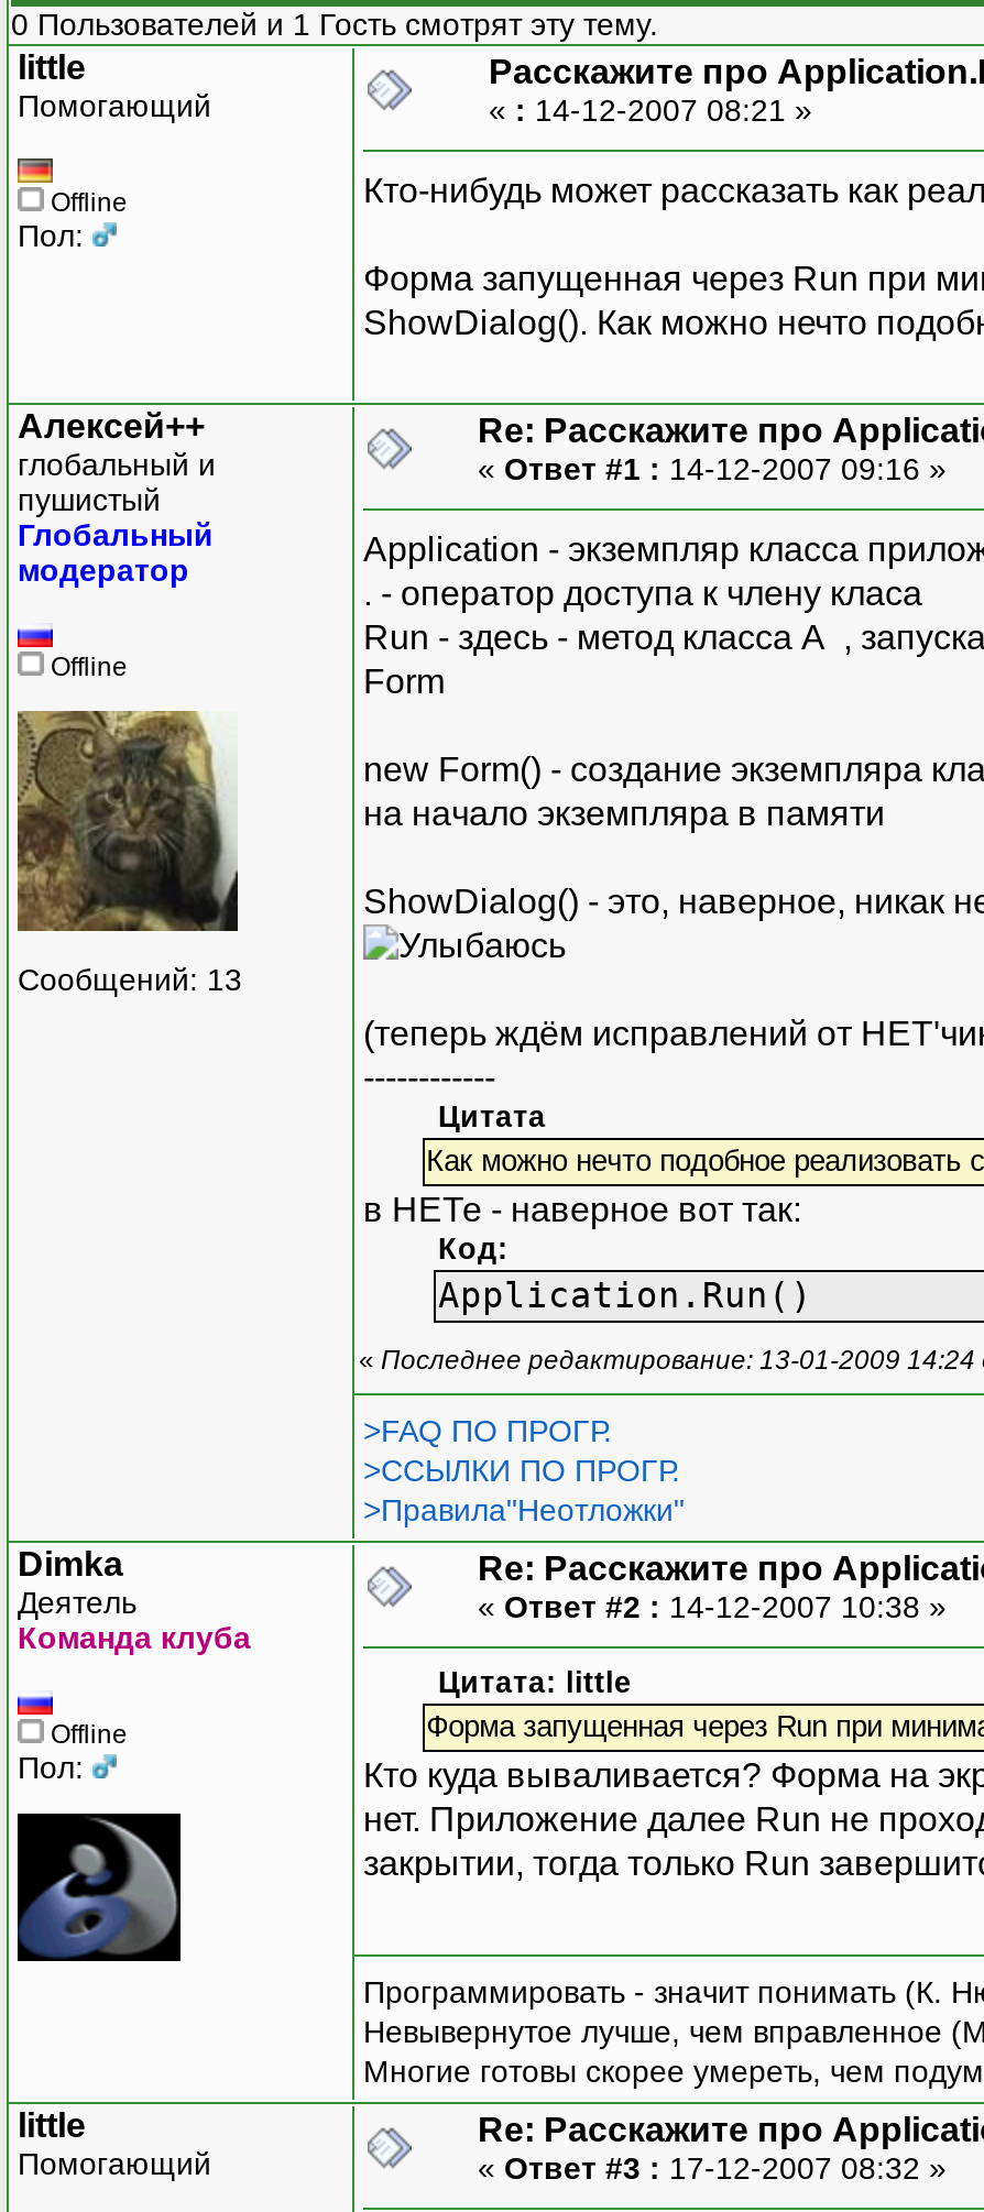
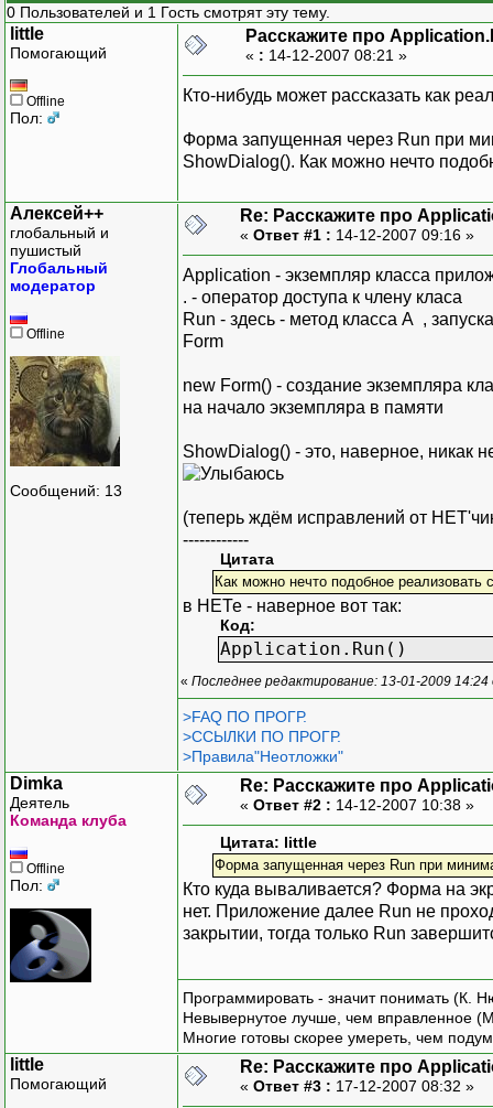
- [image]
+ [image]
